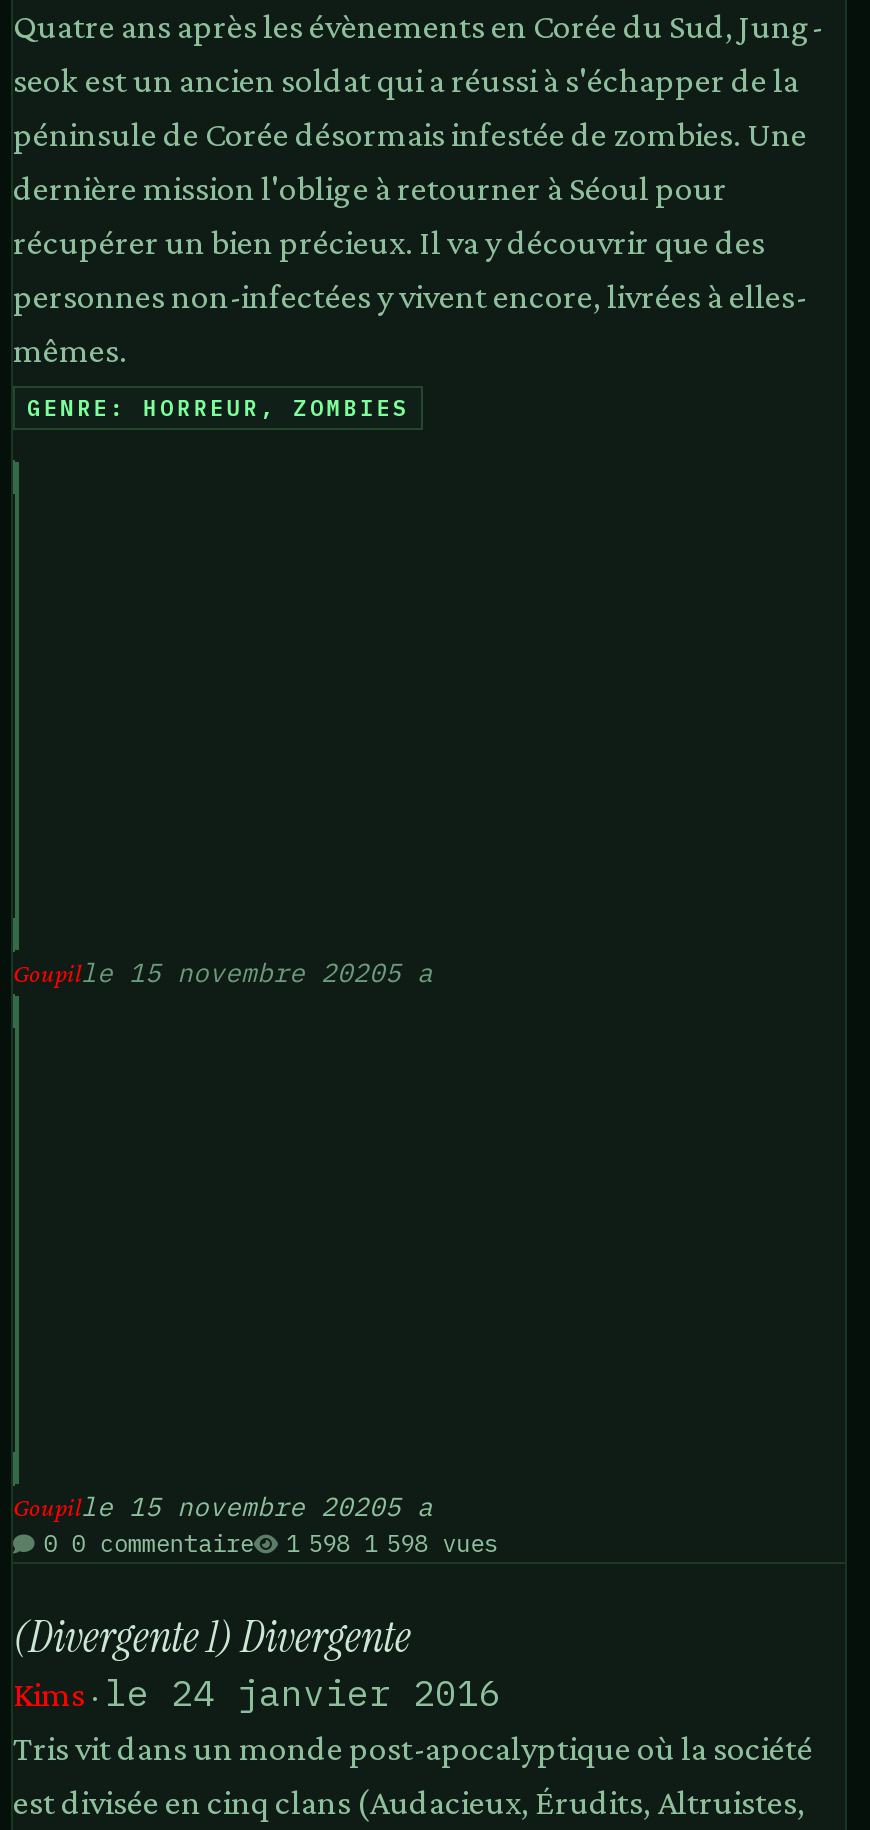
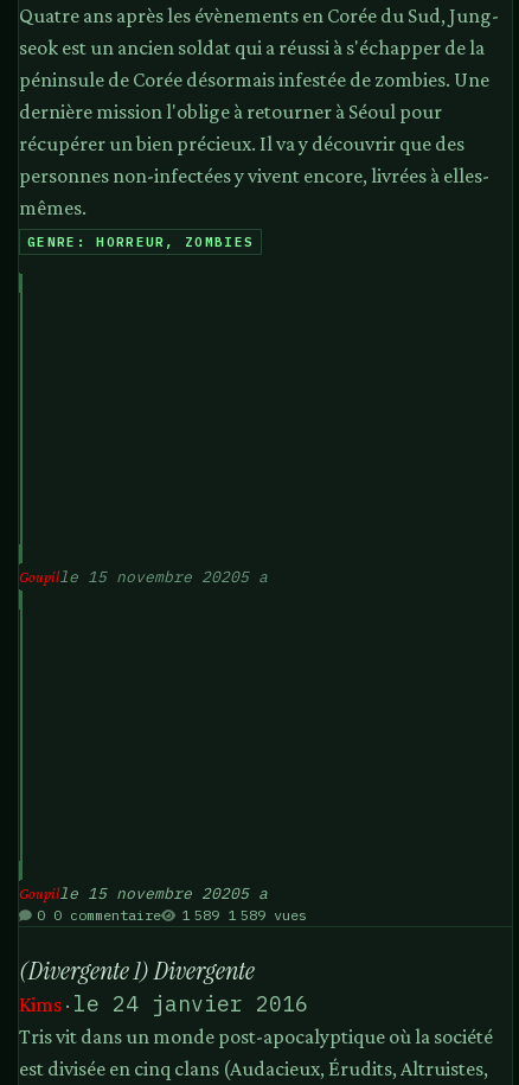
- 1 598 vues
+ 1 589 vues
